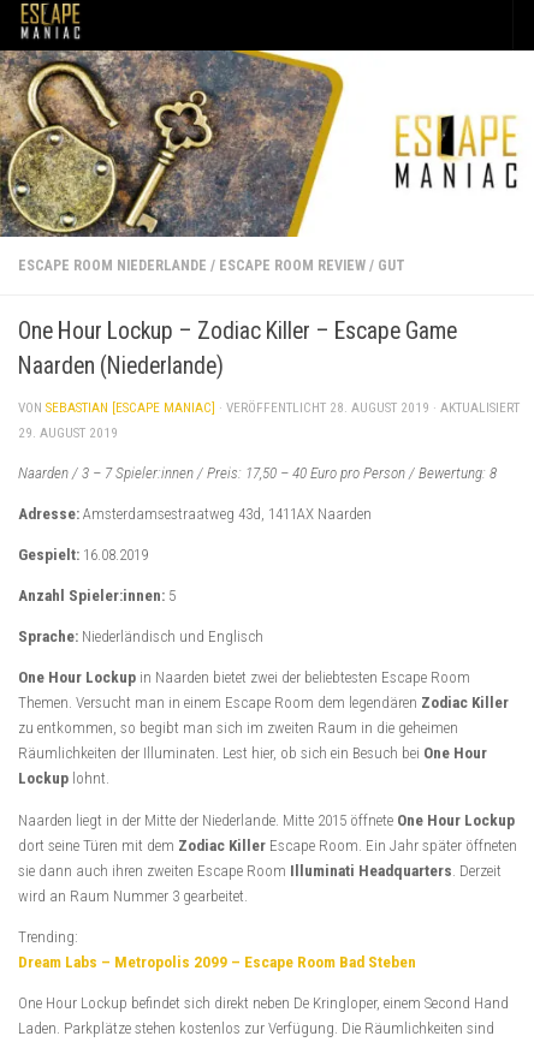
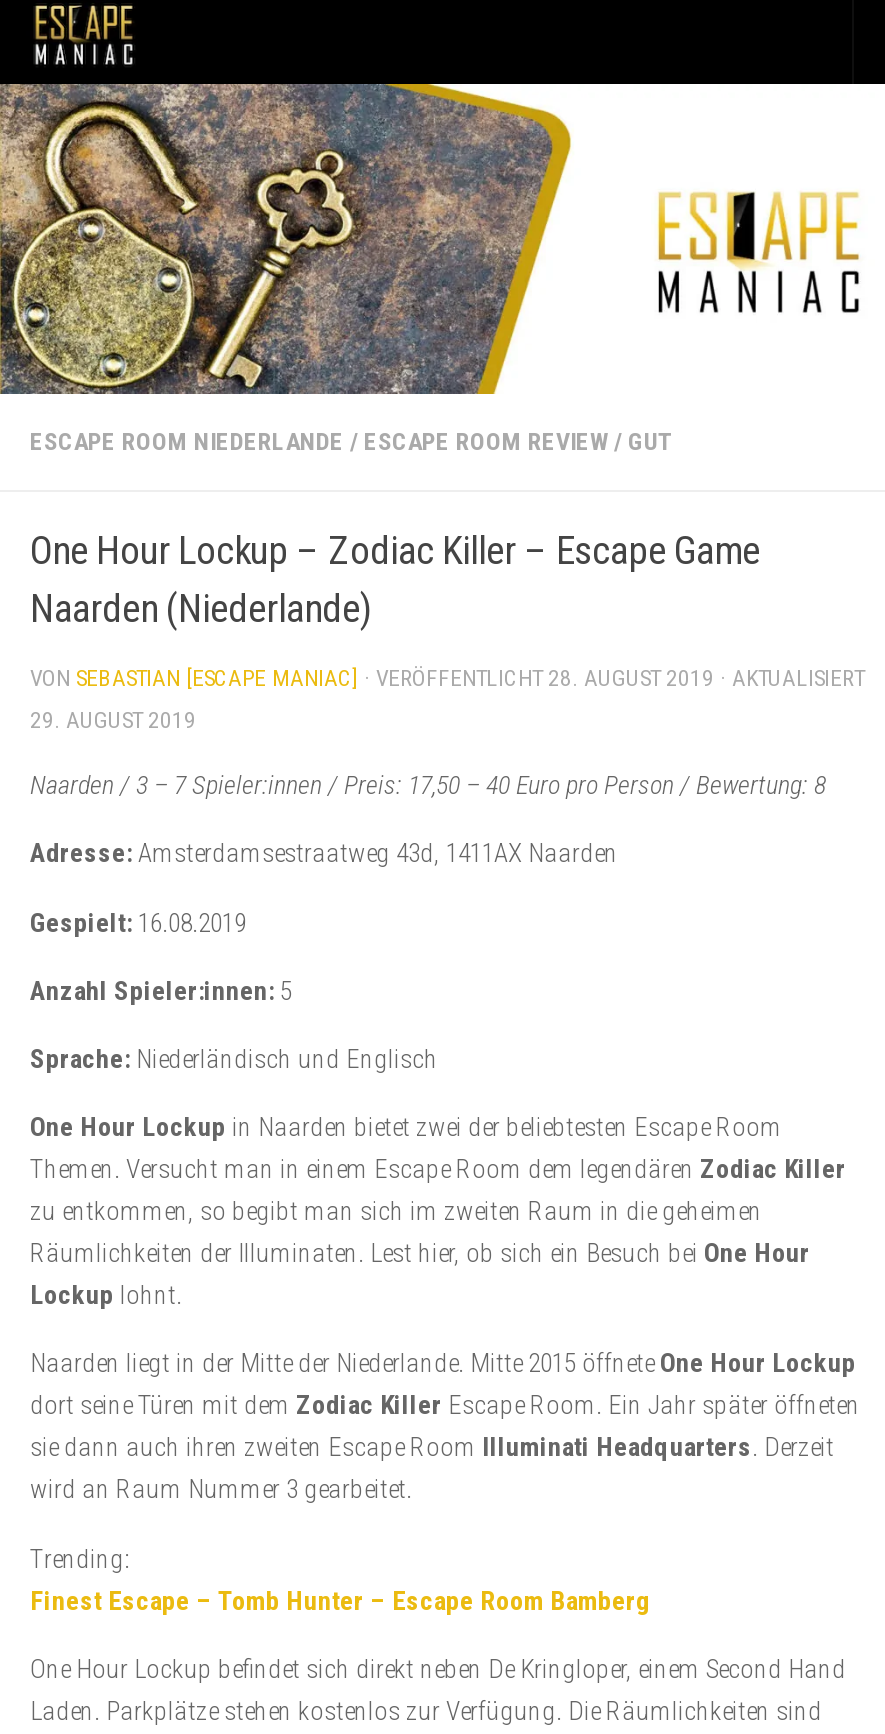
- Dream Labs – Metropolis 2099 – Escape Room Bad Steben
+ Finest Escape – Tomb Hunter – Escape Room Bamberg
